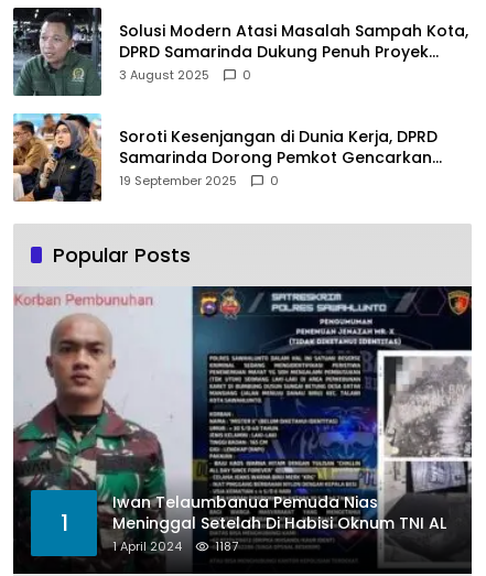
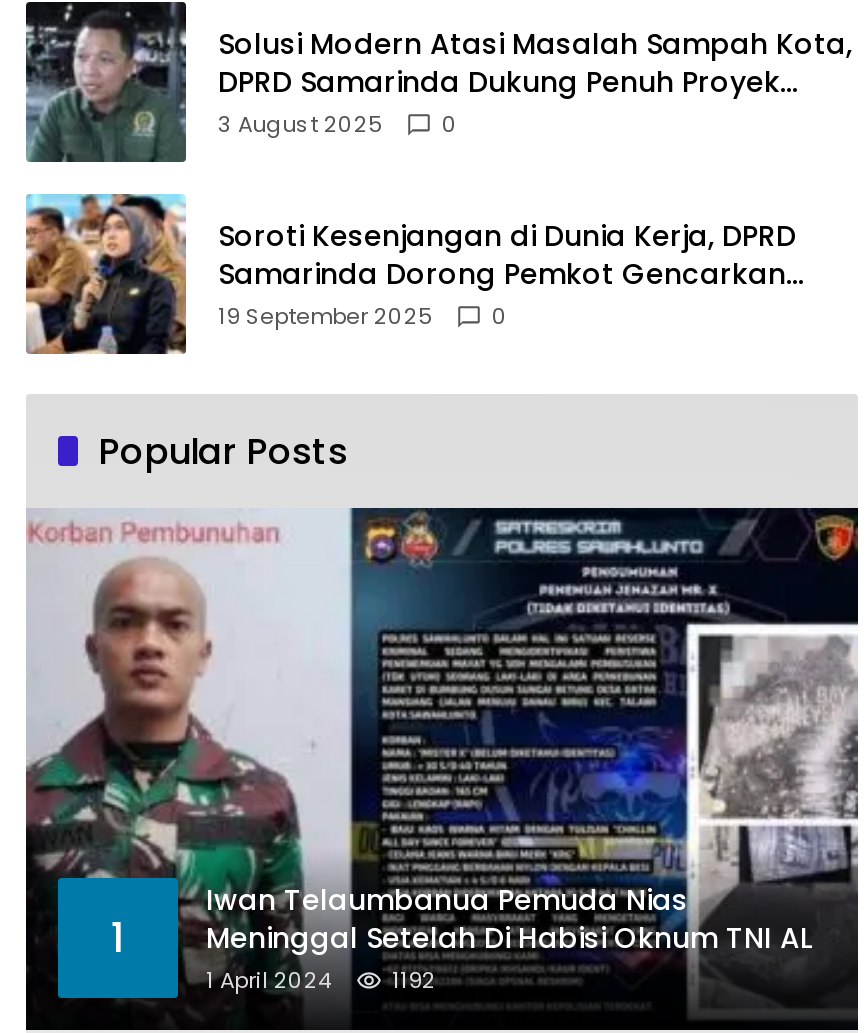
- 1 April 2024 1187
+ 1 April 2024 1192
